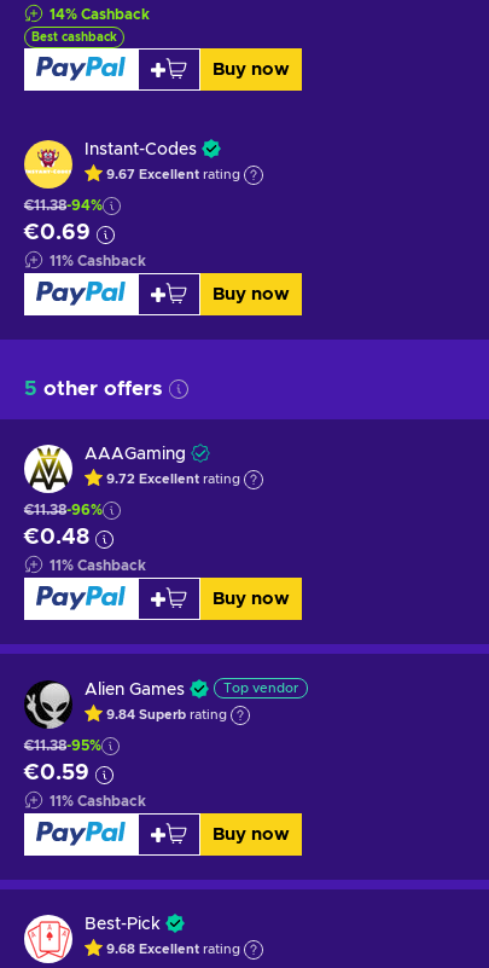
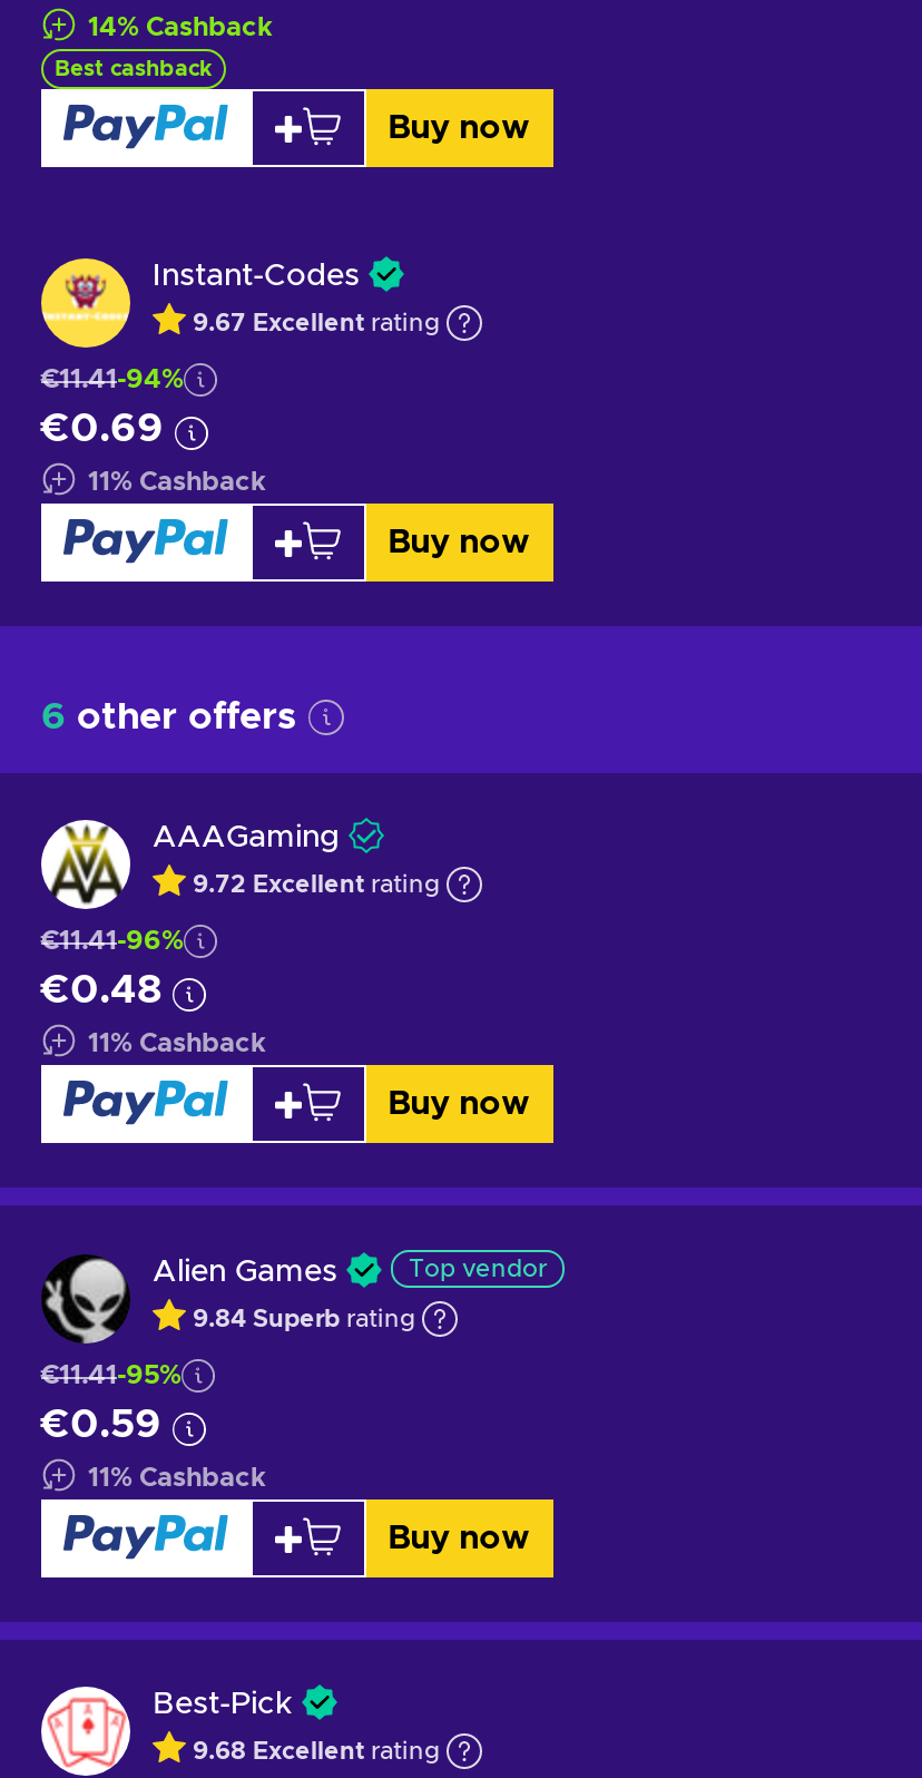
- €11.38-94%
+ €11.41-94%

- 5 other offers
+ 6 other offers

- €11.38-96%
+ €11.41-96%

- €11.38-95%
+ €11.41-95%
